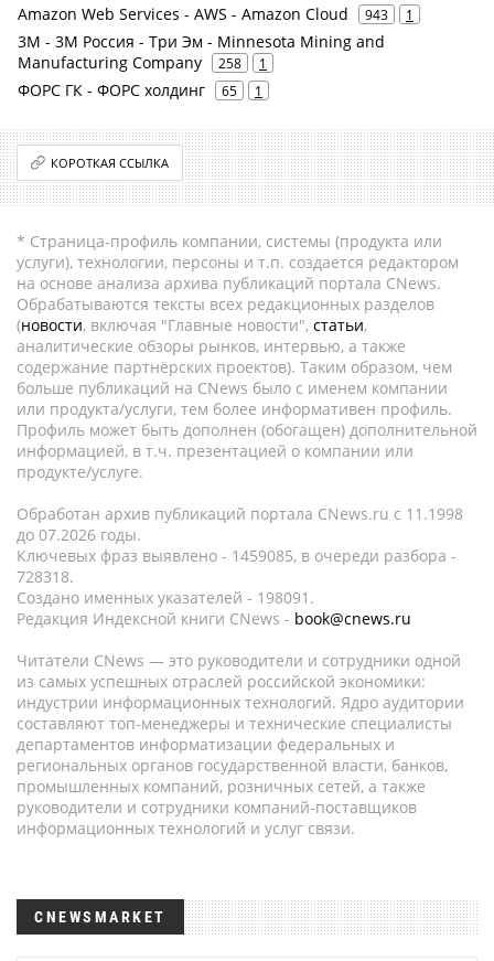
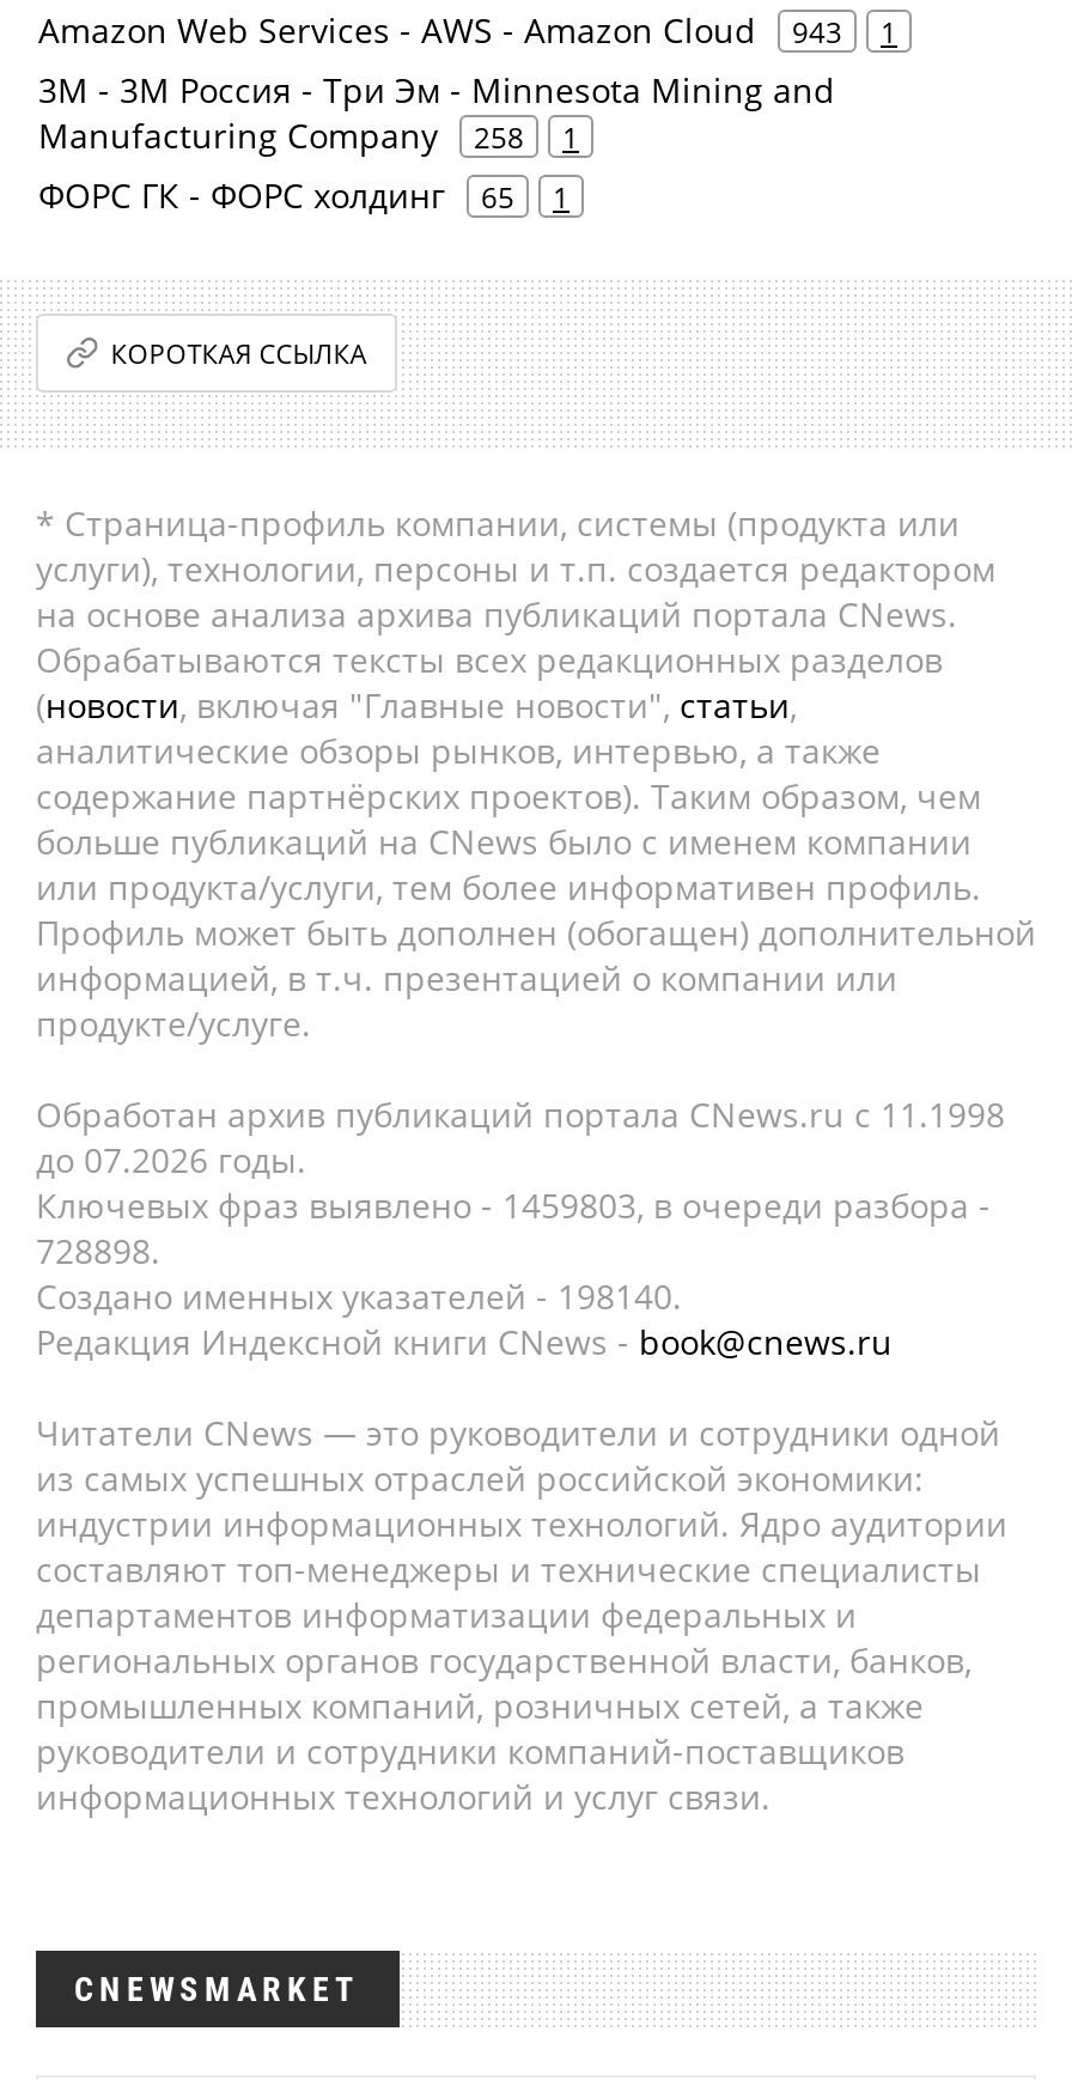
- Ключевых фраз выявлено - 1459085, в очереди разбора -
+ Ключевых фраз выявлено - 1459803, в очереди разбора -

- 728318.
+ 728898.

- Создано именных указателей - 198091.
+ Создано именных указателей - 198140.
